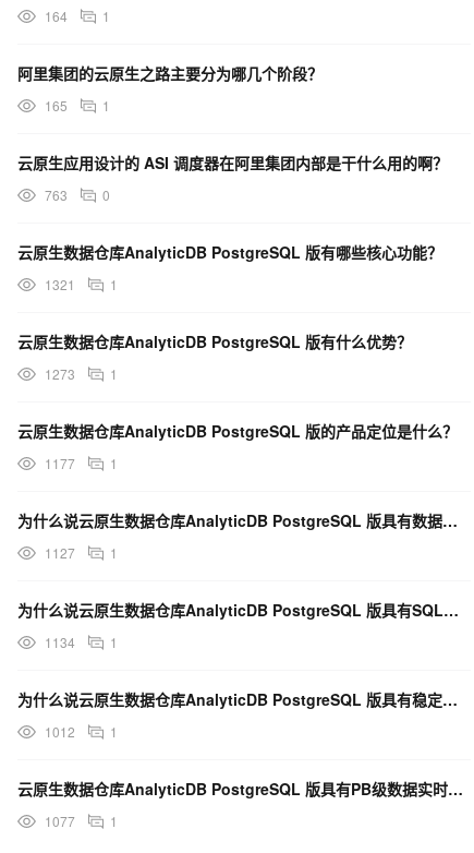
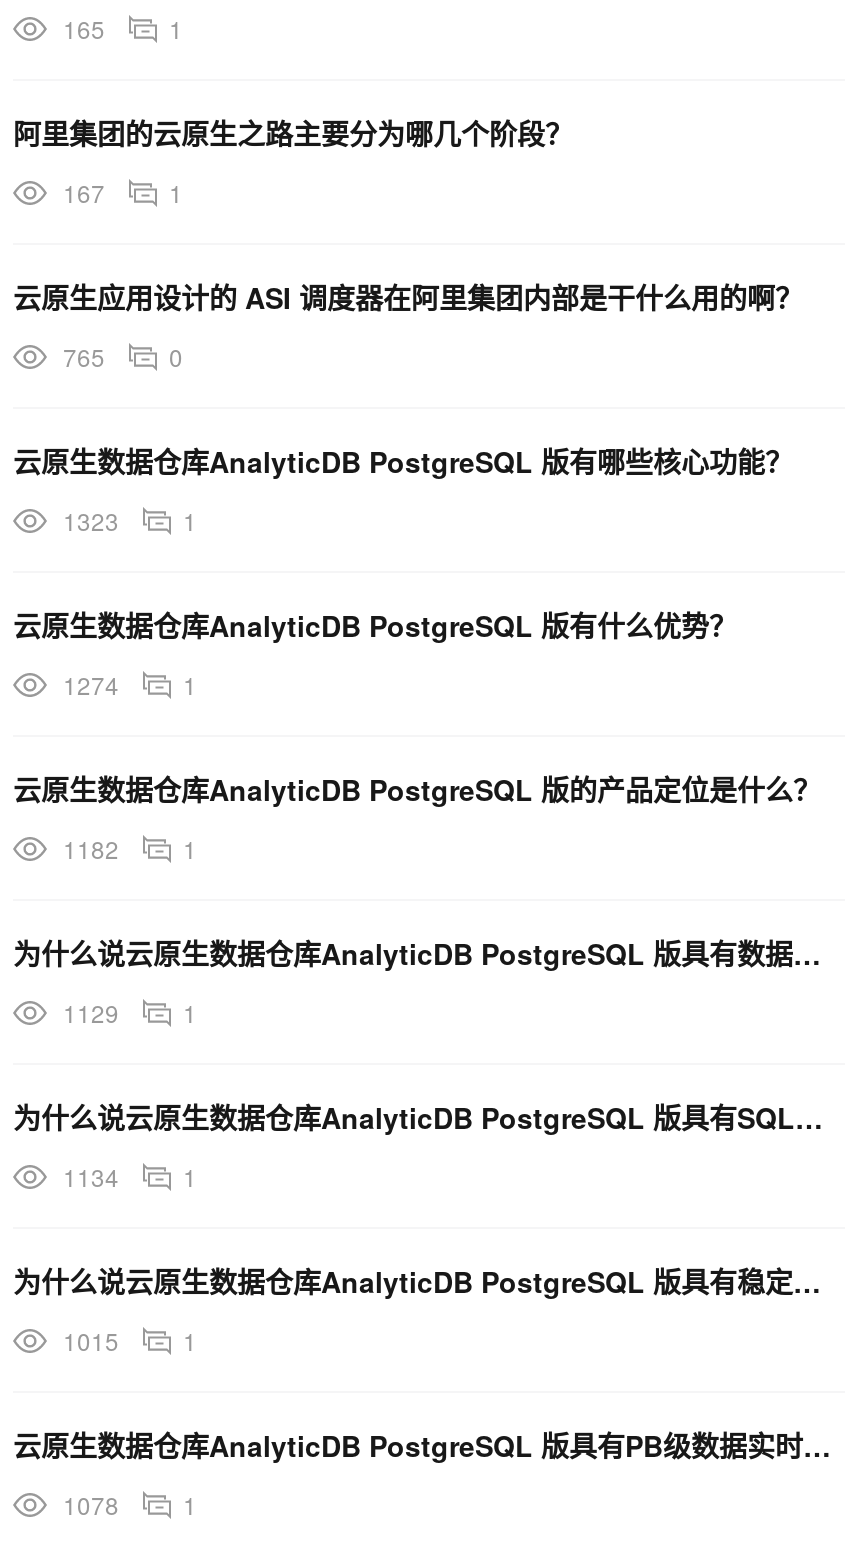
- 164 1
+ 165 1

- 165 1
+ 167 1

- 763 0
+ 765 0

- 1321 1
+ 1323 1

- 1273 1
+ 1274 1

- 1177 1
+ 1182 1

- 1127 1
+ 1129 1

- 1012 1
+ 1015 1

- 1077 1
+ 1078 1
